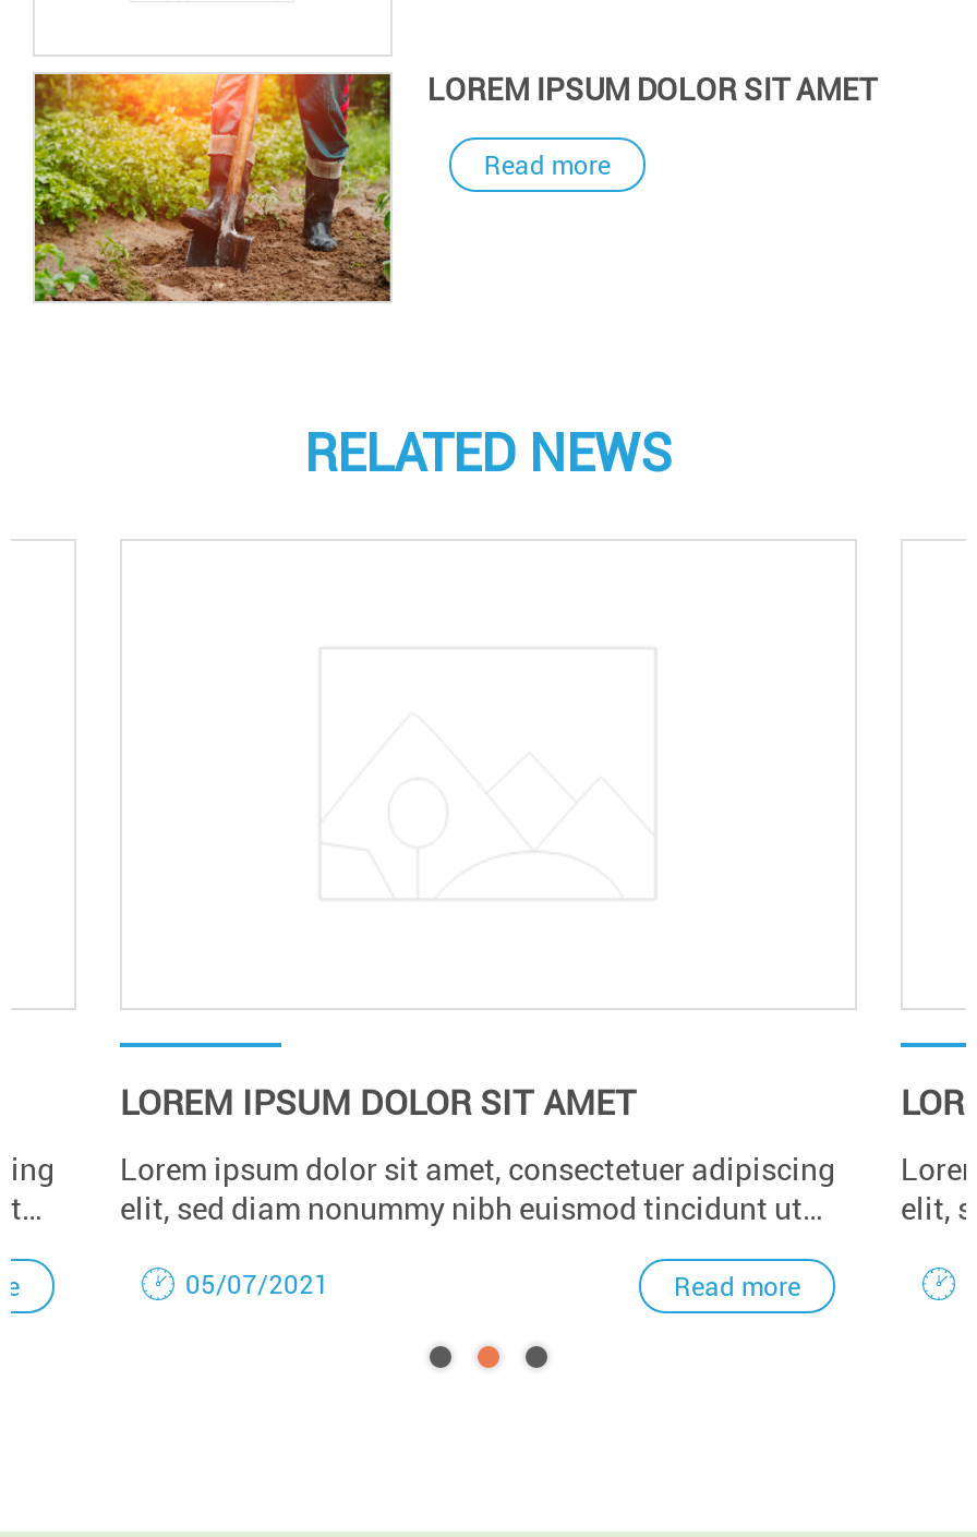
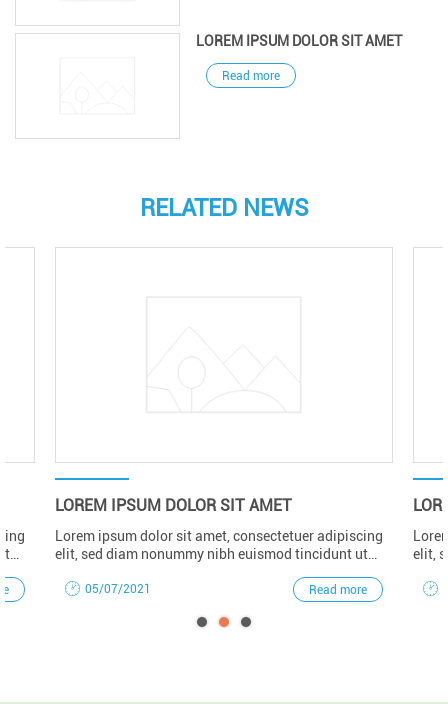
- [image]
